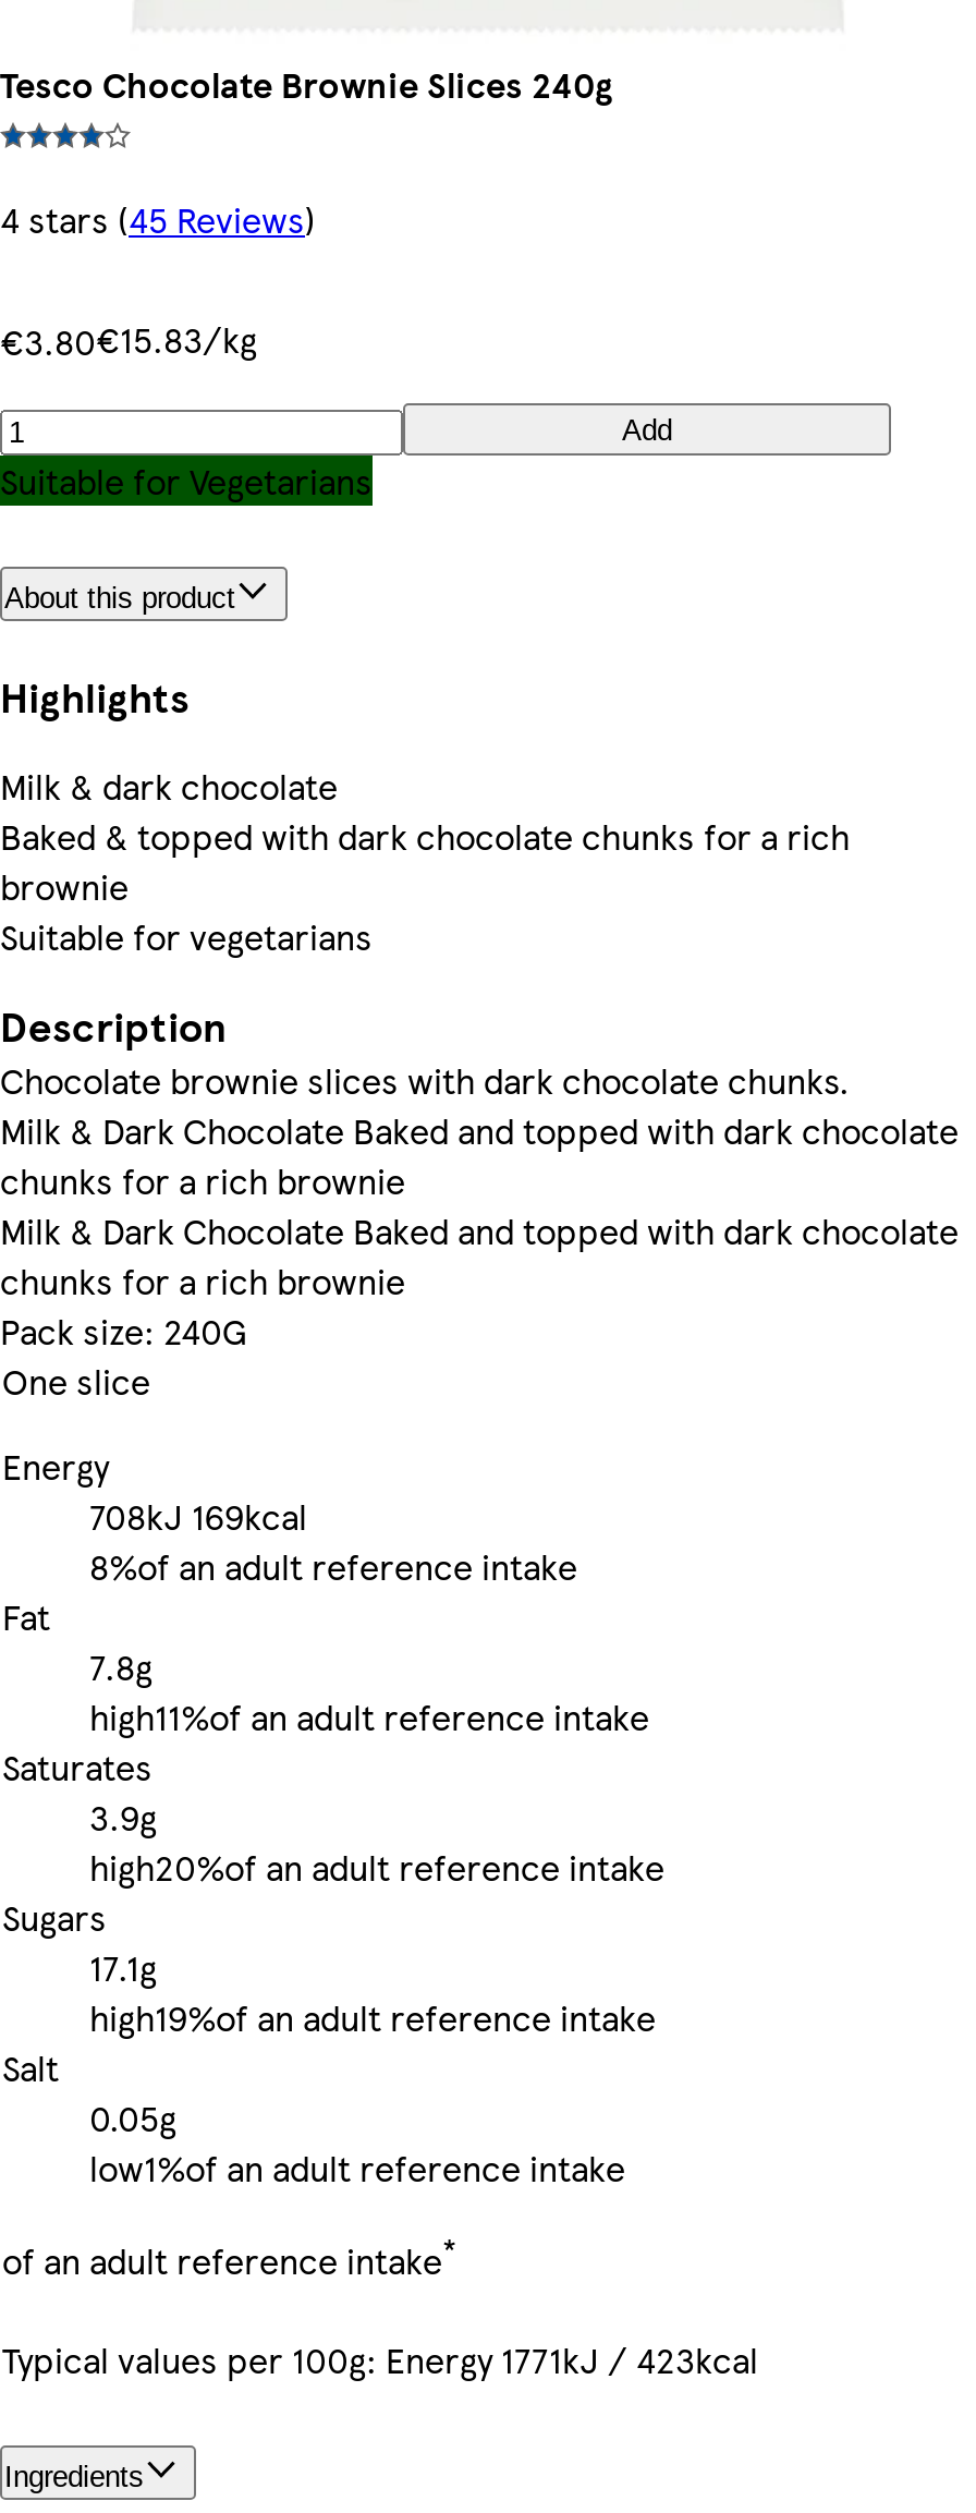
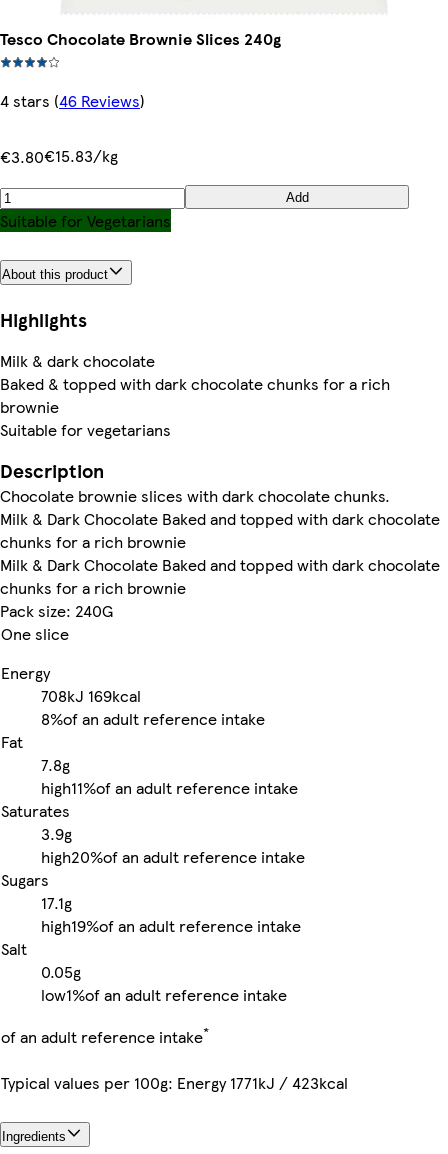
- 4 stars (45 Reviews)
+ 4 stars (46 Reviews)
